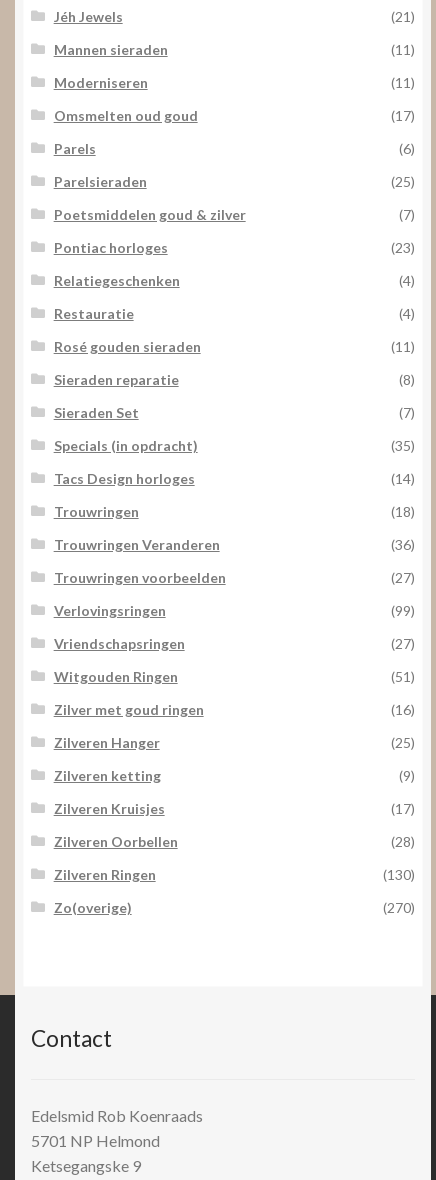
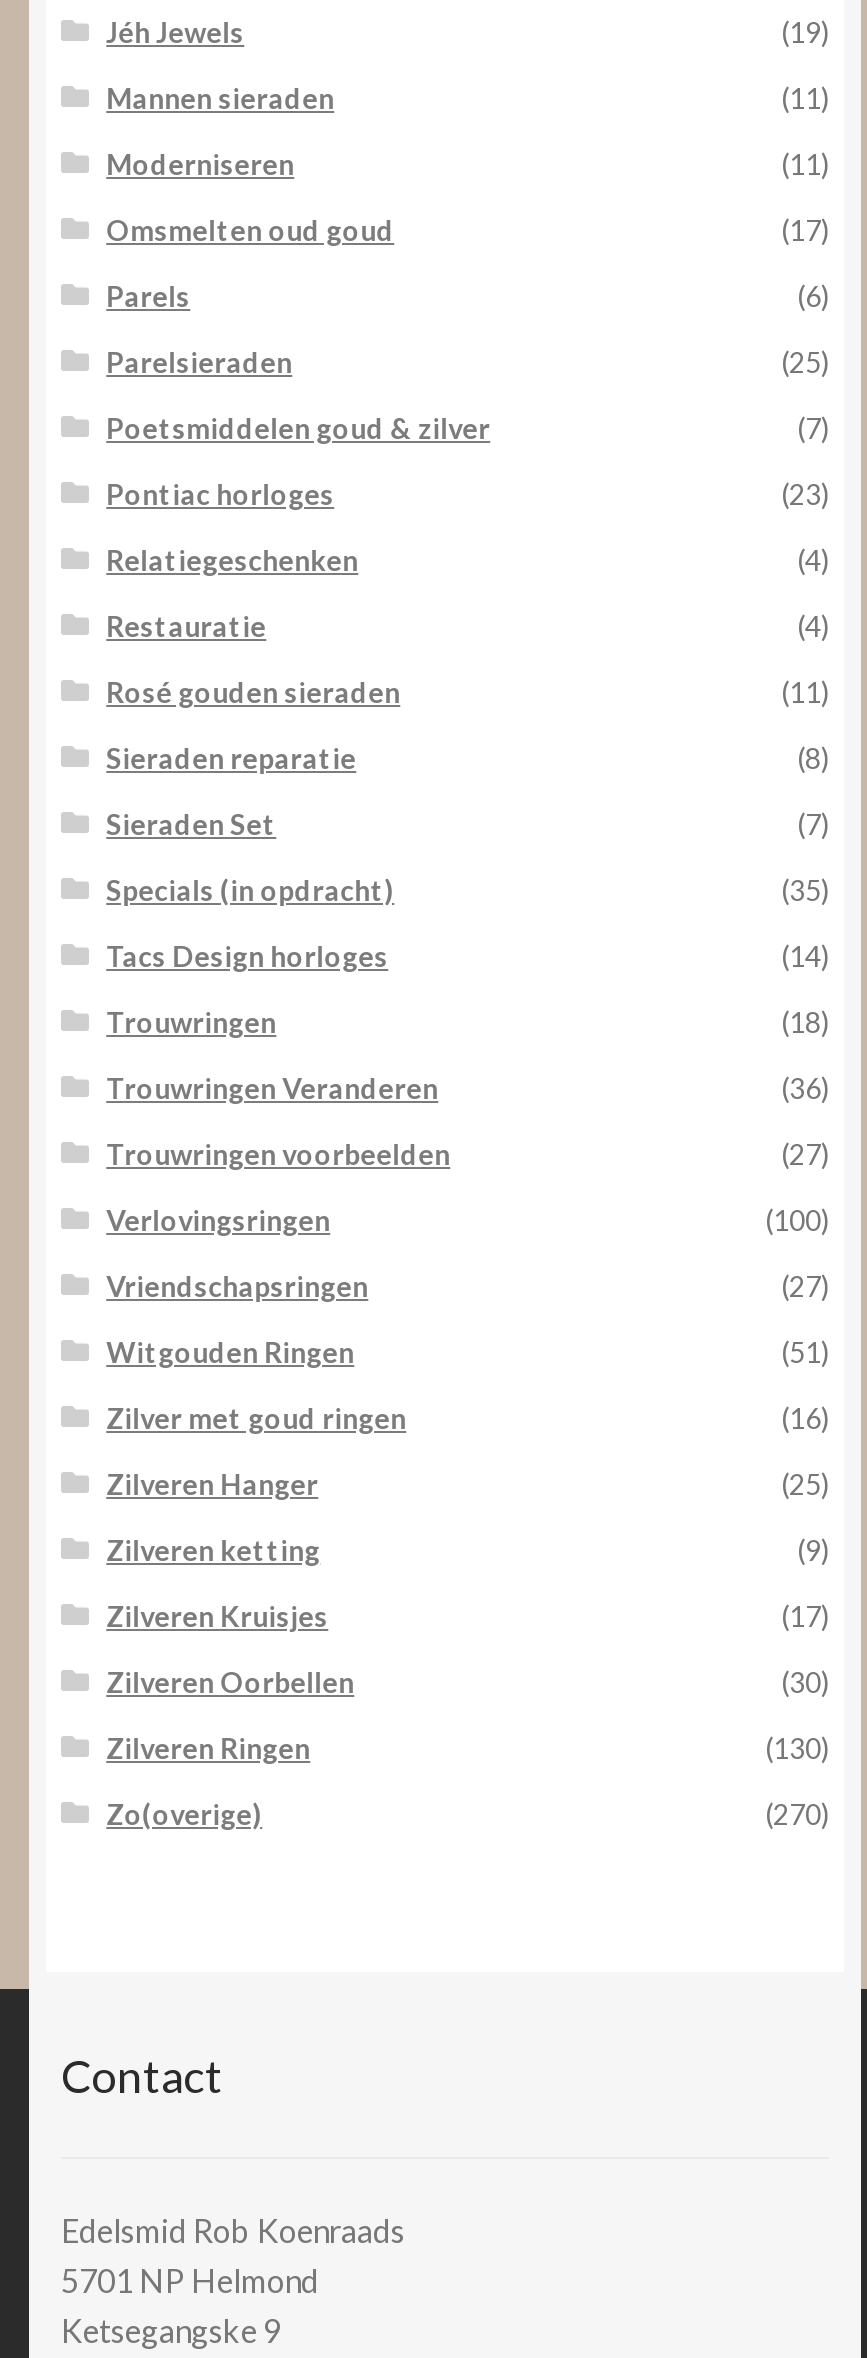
- (21)
+ (19)

- (99)
+ (100)

- (28)
+ (30)
